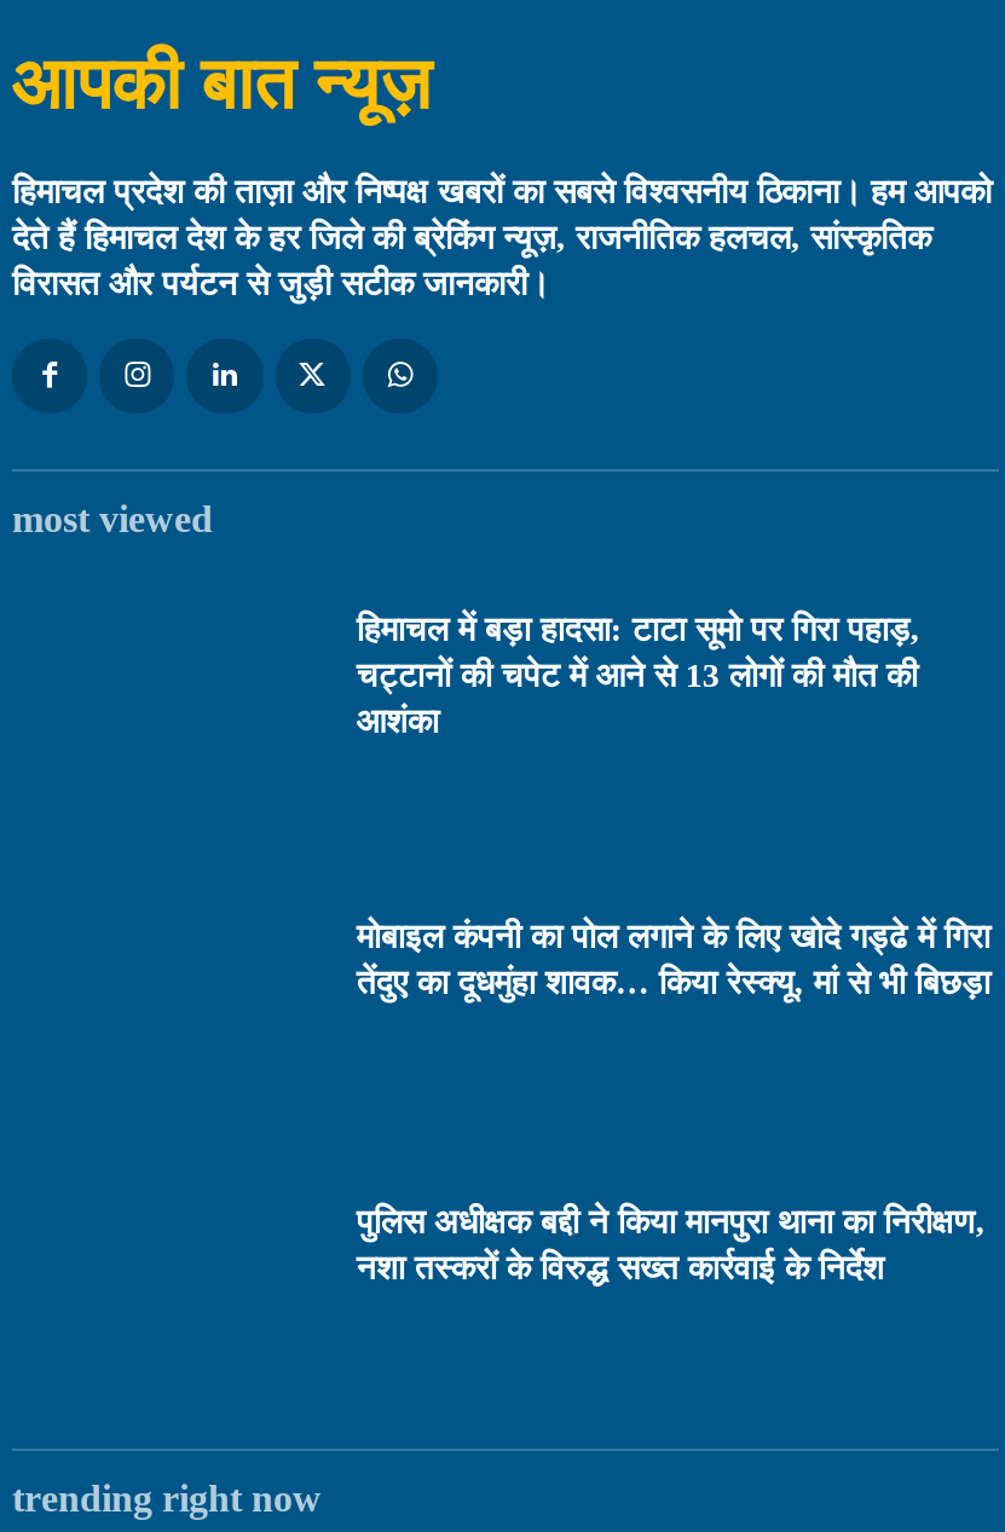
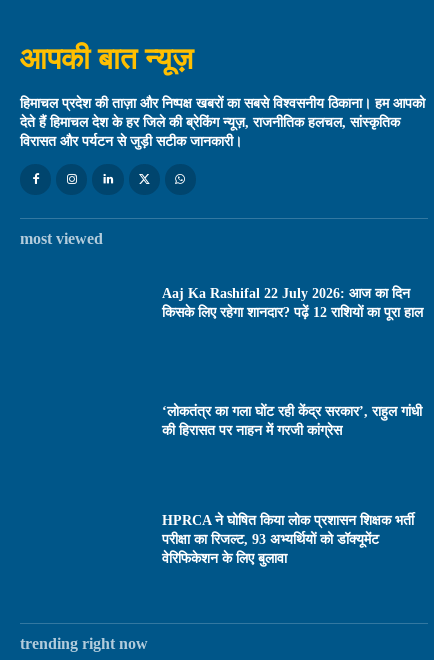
- हिमाचल में बड़ा हादसा: टाटा सूमो पर गिरा पहाड़,
- चट्टानों की चपेट में आने से 13 लोगों की मौत की
- आशंका
+ Aaj Ka Rashifal 22 July 2026: आज का दिन
+ किसके लिए रहेगा शानदार? पढ़ें 12 राशियों का पूरा हाल

- मोबाइल कंपनी का पोल लगाने के लिए खोदे गड्ढे में गिरा
- तेंदुए का दूधमुंहा शावक… किया रेस्क्यू, मां से भी बिछड़ा
+ ‘लोकतंत्र का गला घोंट रही केंद्र सरकार’, राहुल गांधी
+ की हिरासत पर नाहन में गरजी कांग्रेस

- पुलिस अधीक्षक बद्दी ने किया मानपुरा थाना का निरीक्षण,
- नशा तस्करों के विरुद्ध सख्त कार्रवाई के निर्देश
+ HPRCA ने घोषित किया लोक प्रशासन शिक्षक भर्ती
+ परीक्षा का रिजल्ट, 93 अभ्यर्थियों को डॉक्यूमेंट
+ वेरिफिकेशन के लिए बुलावा
